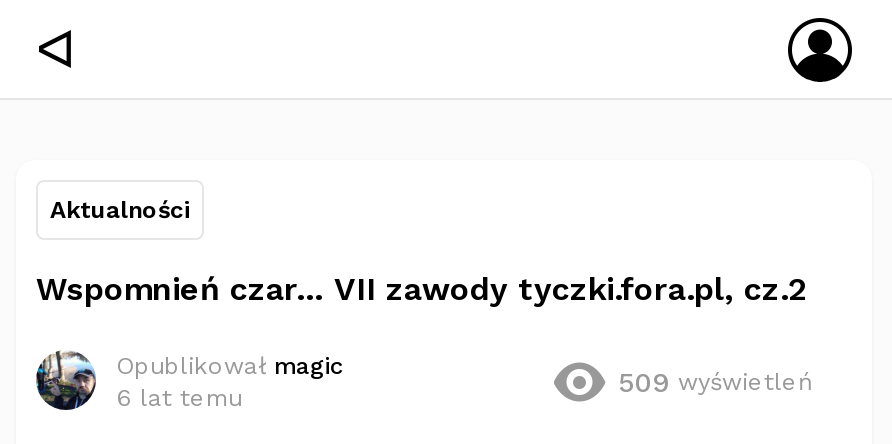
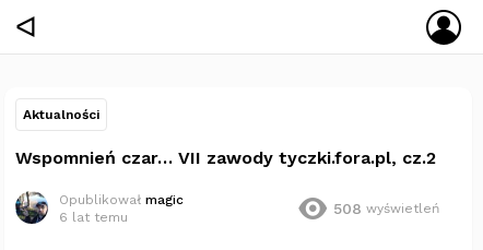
- 509 wyświetleń
+ 508 wyświetleń
